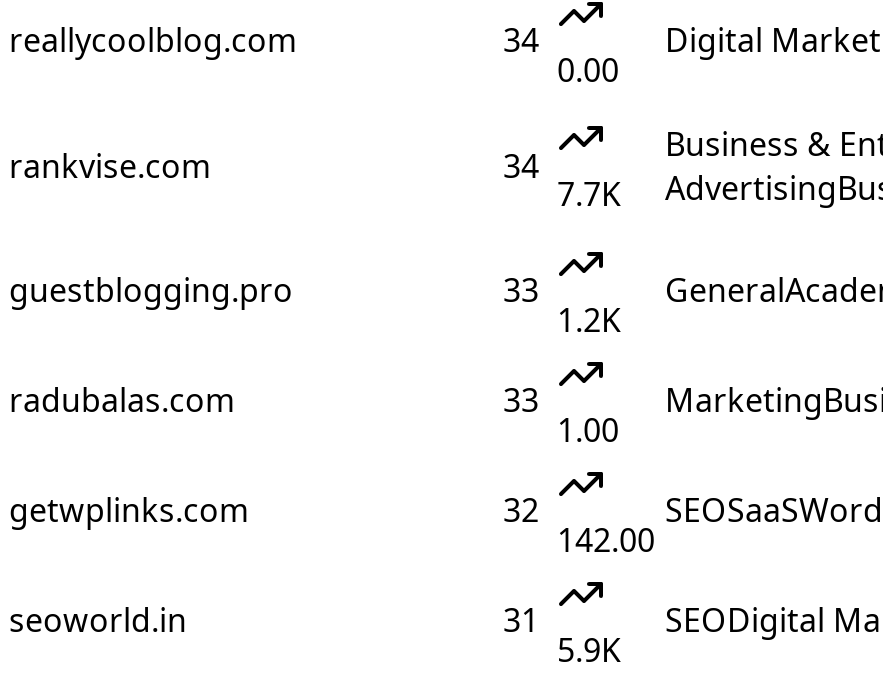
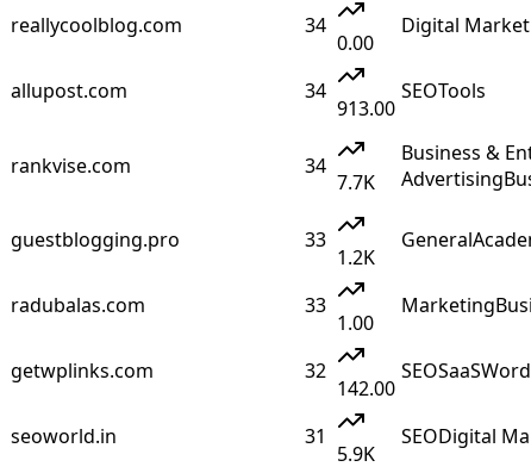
+ allupost.com
+ 34
+ 913.00

+ SEOTools
